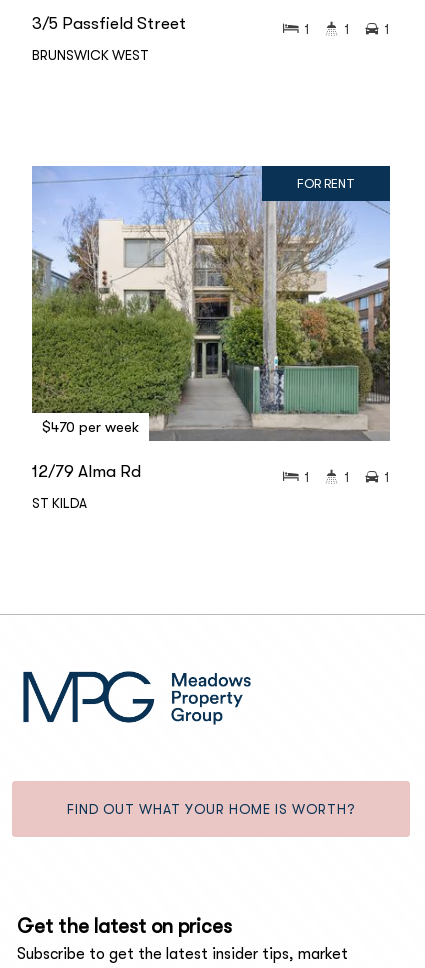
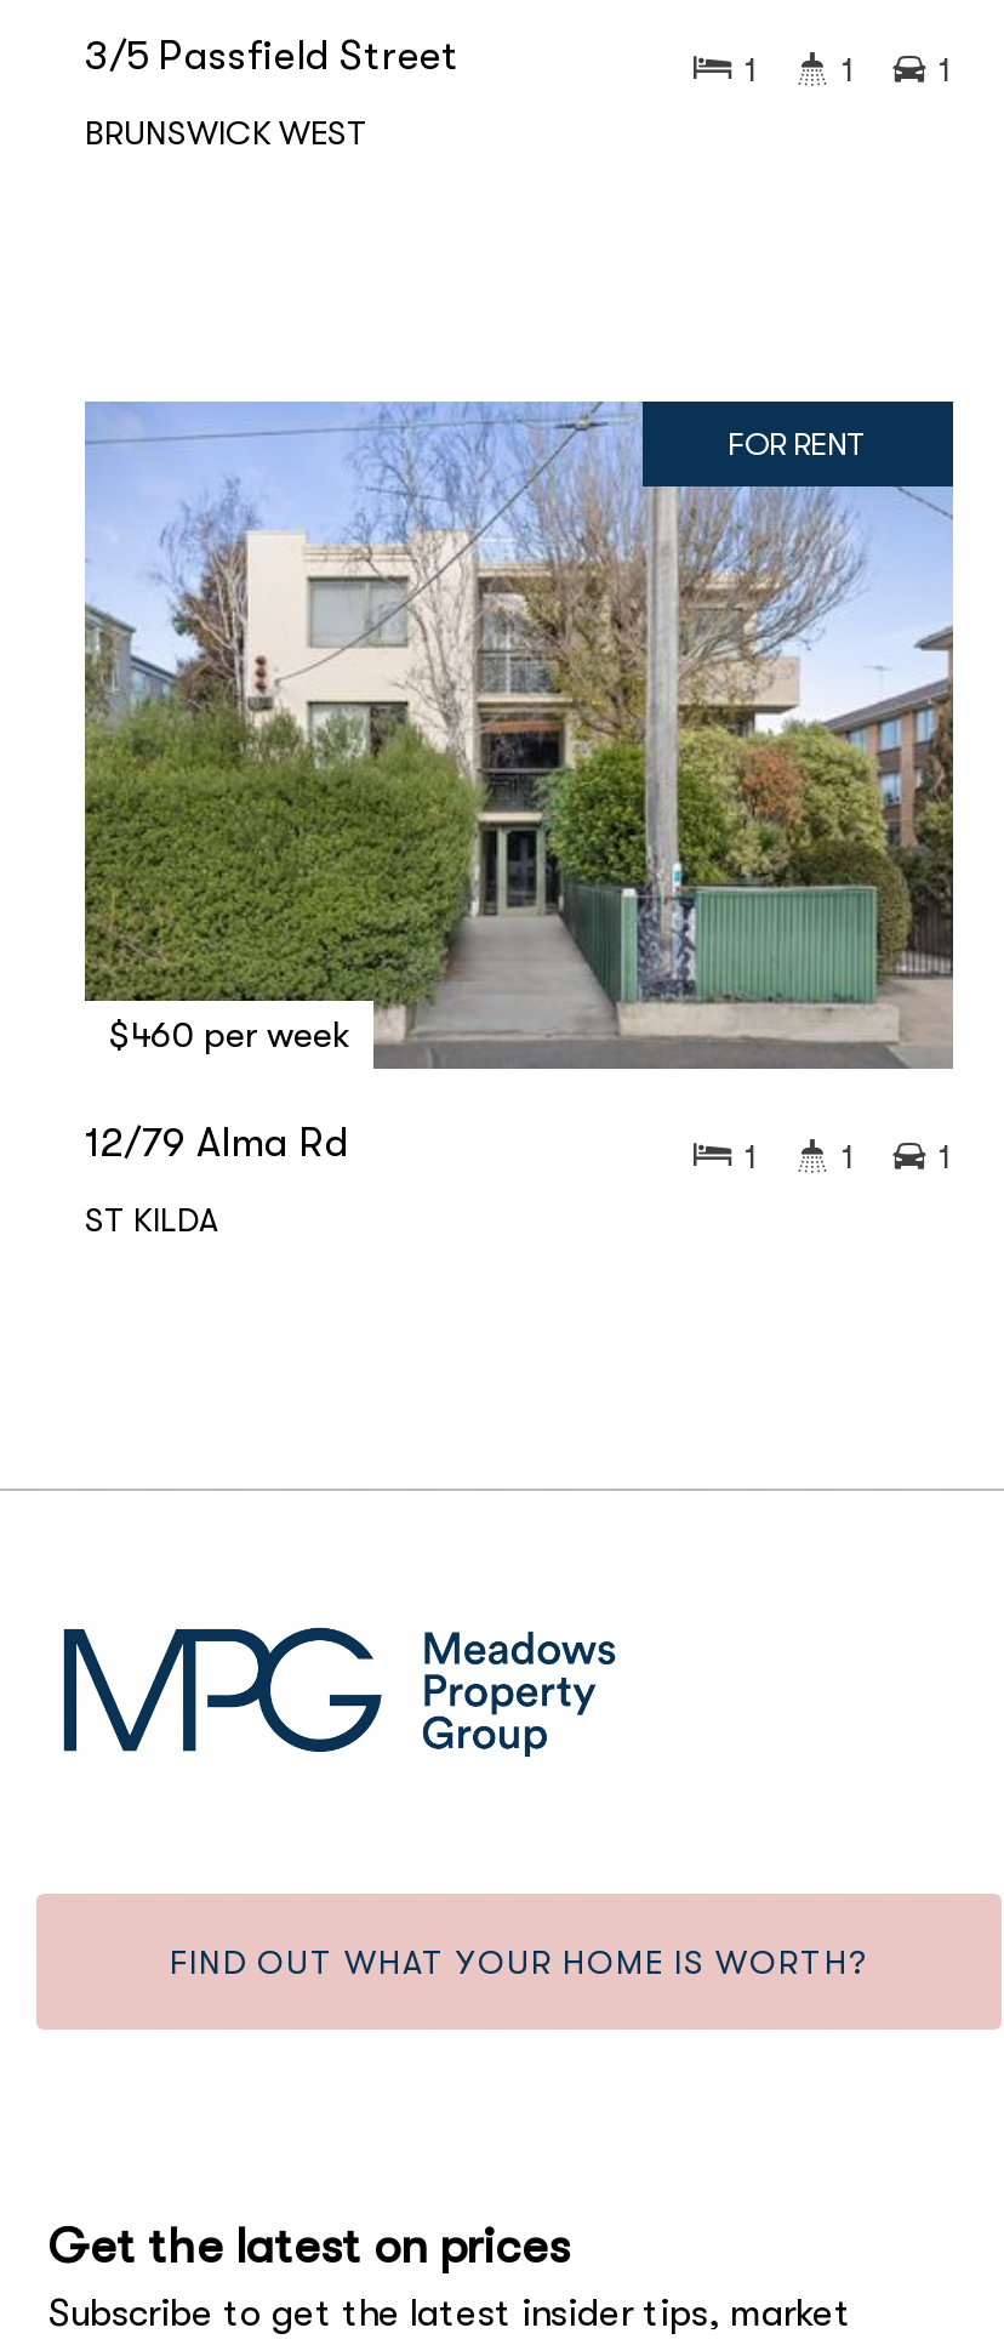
- $470 per week
+ $460 per week
